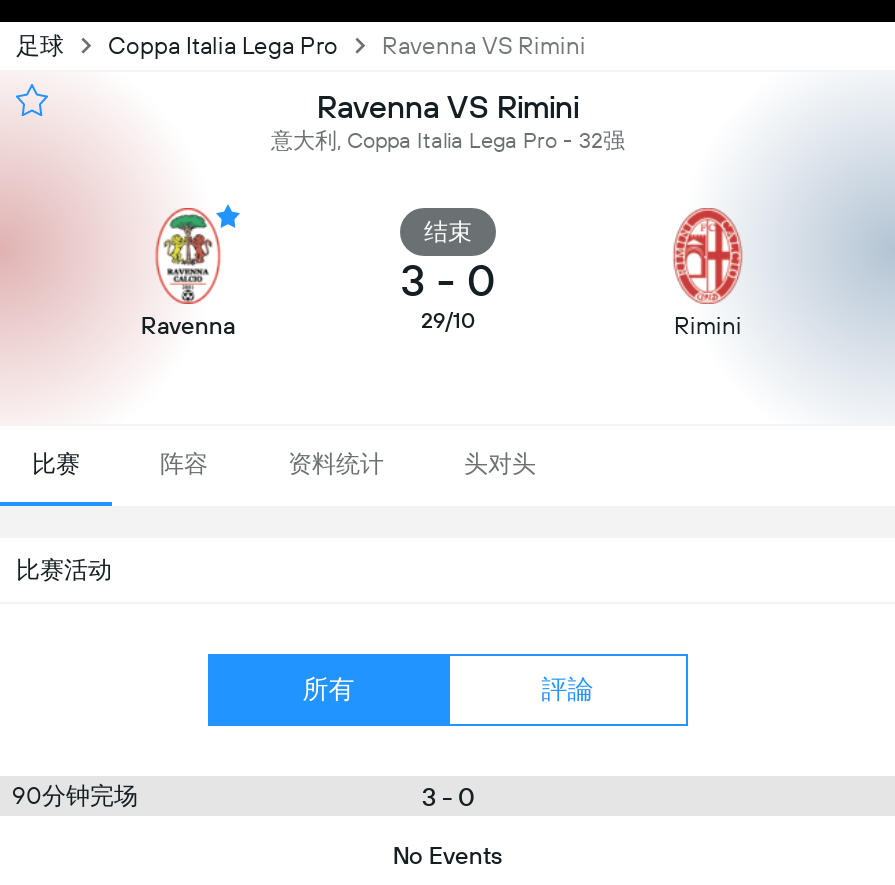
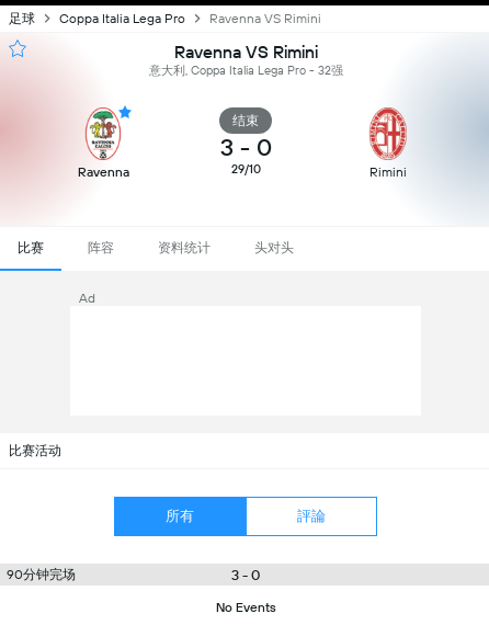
+ Ad
